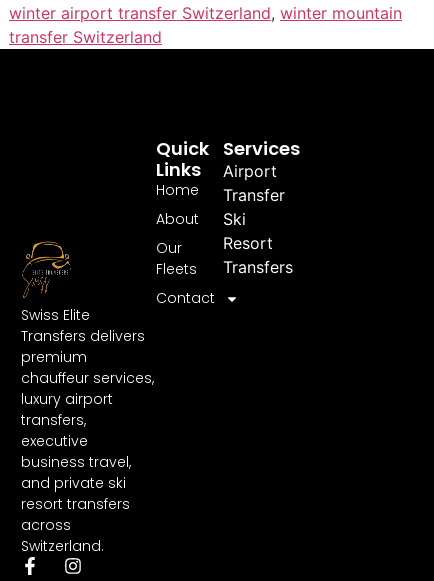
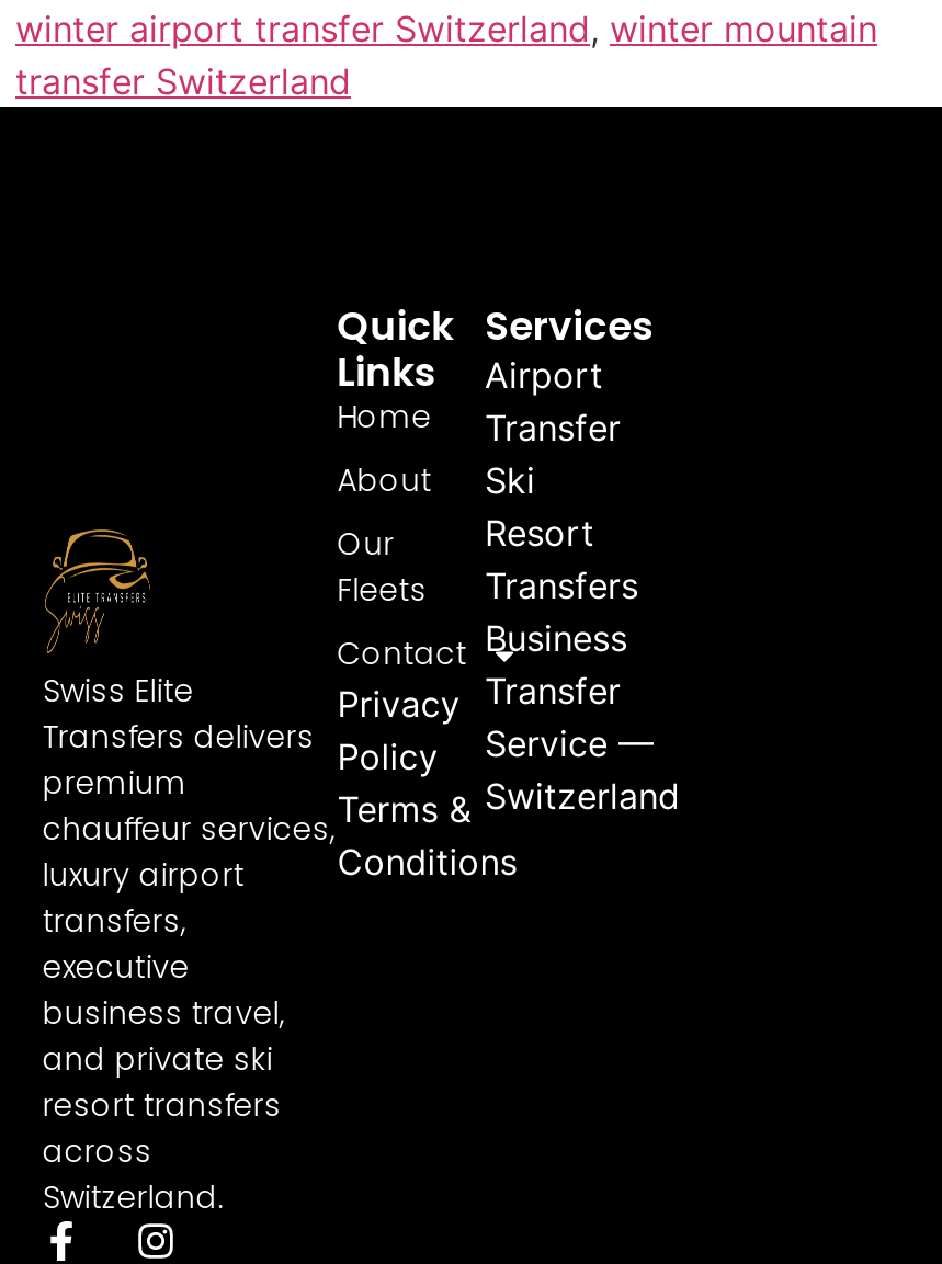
+ Business
+ Transfer
+ Service —
+ Switzerland

+ Privacy
+ Policy
+ Terms &
+ Conditions
